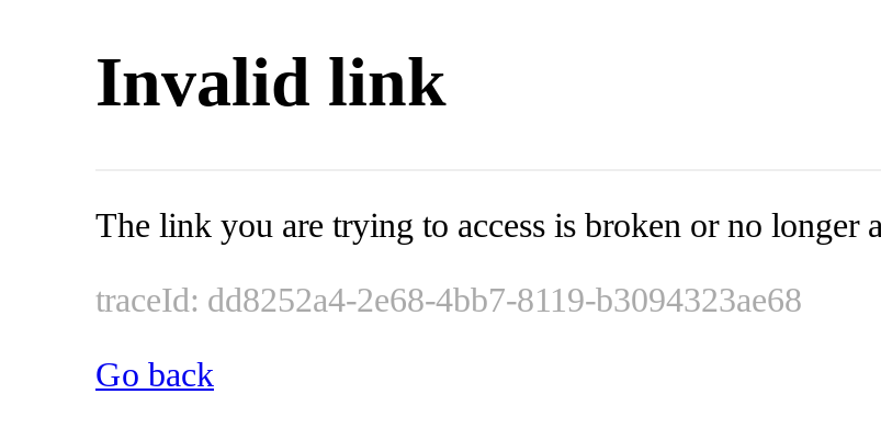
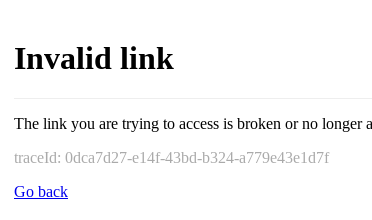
- traceId: dd8252a4-2e68-4bb7-8119-b3094323ae68
+ traceId: 0dca7d27-e14f-43bd-b324-a779e43e1d7f
